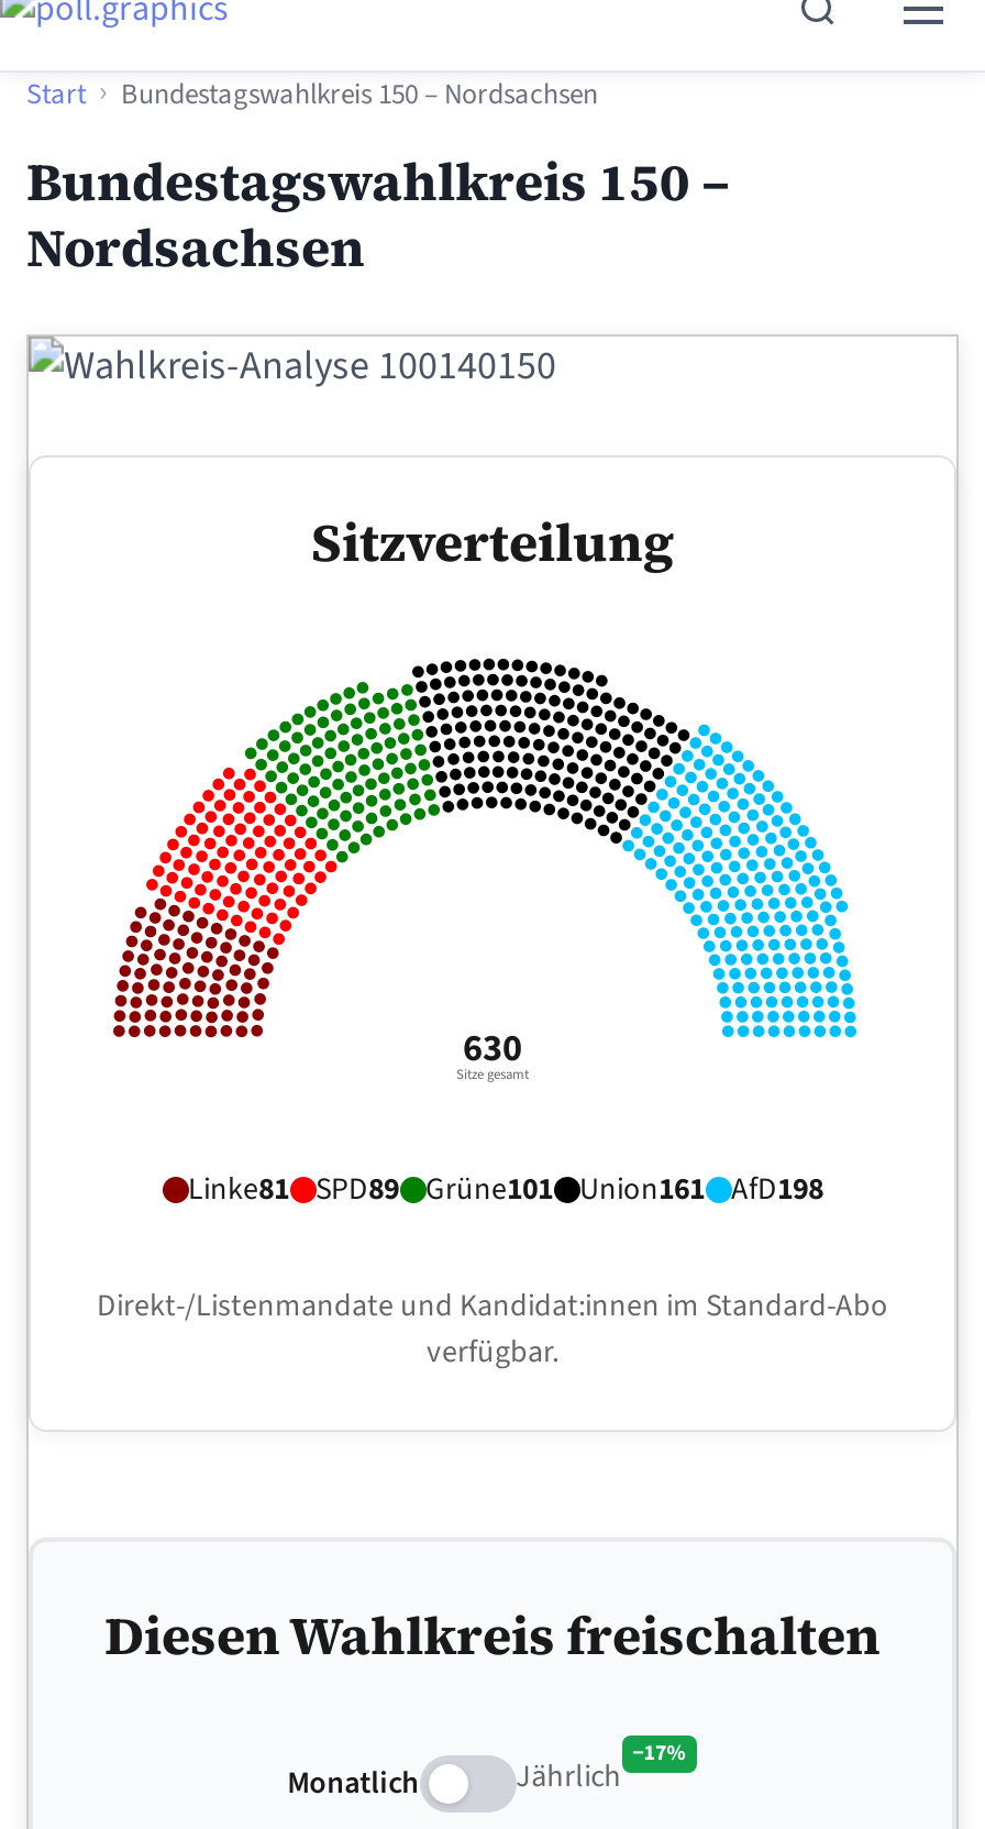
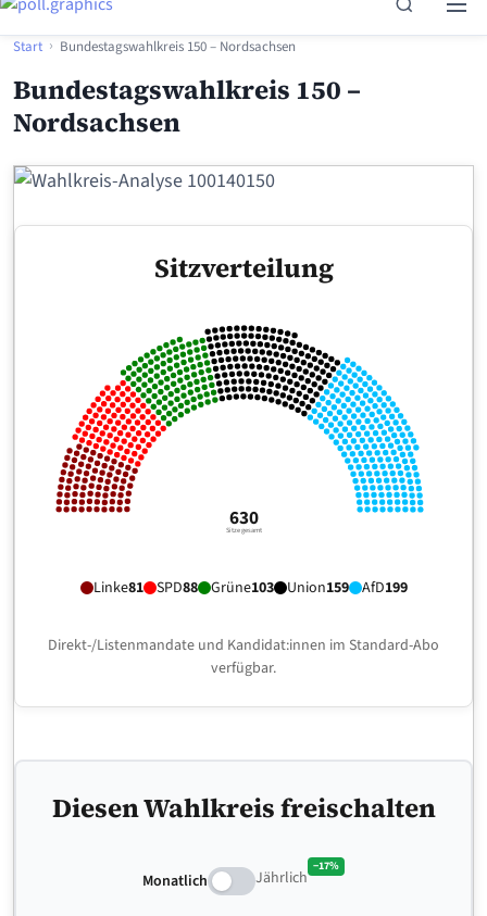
- Linke81 SPD89 Grüne101 Union161 AfD198
+ Linke81 SPD88 Grüne103 Union159 AfD199
